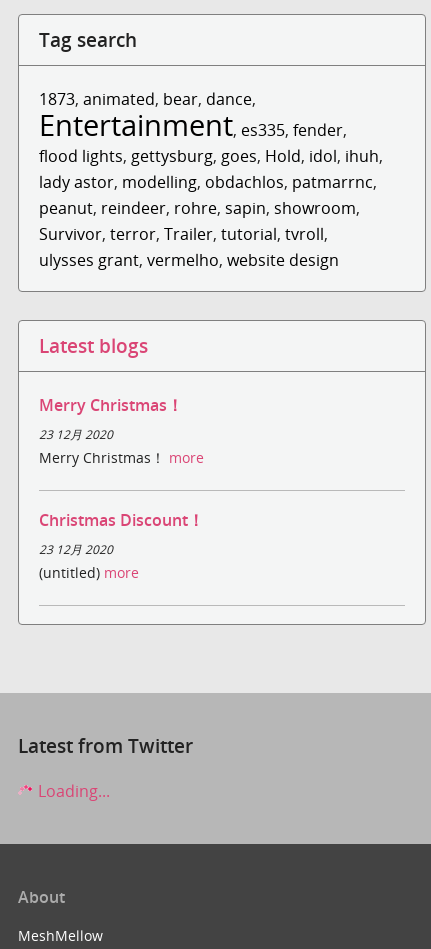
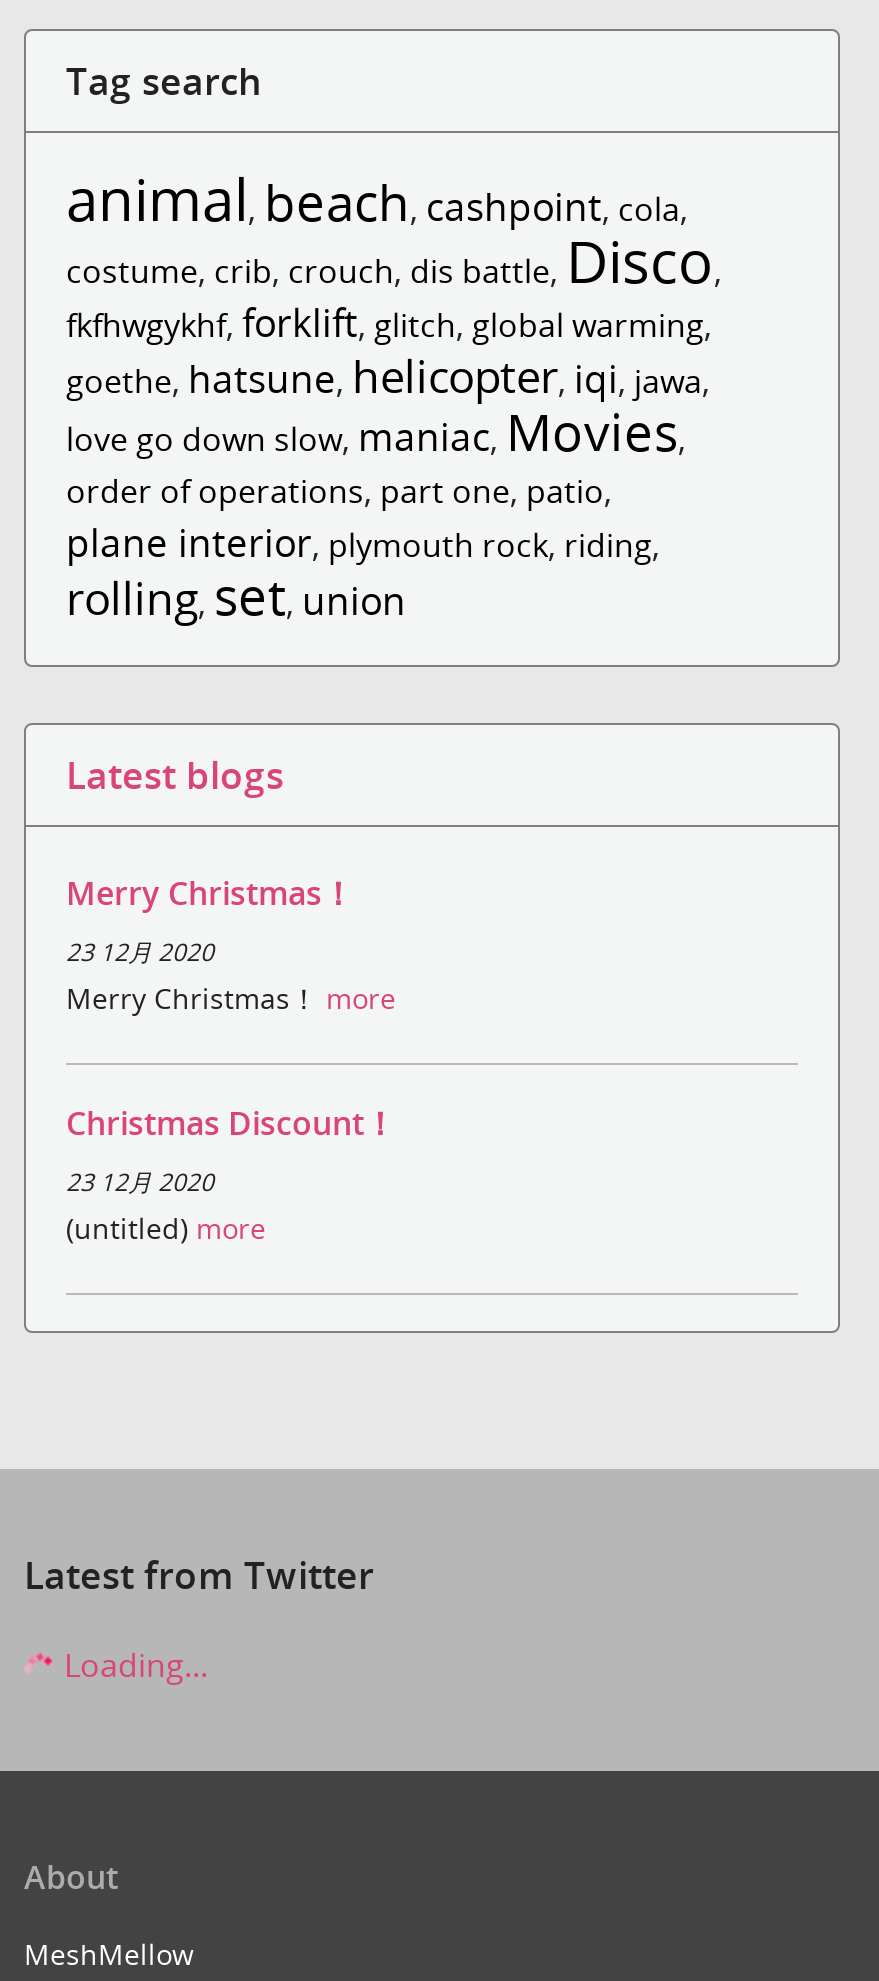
- 1873, animated, bear, dance,
- Entertainment,es335, fender,
- flood lights, gettysburg, goes, Hold, idol, ihuh,
- lady astor, modelling, obdachlos, patmarrnc,
- peanut, reindeer, rohre, sapin, showroom,
- Survivor, terror, Trailer, tutorial, tvroll,
- ulysses grant, vermelho, website design
+ animal, beach,cashpoint,cola,
+ costume,crib,crouch,dis battle,Disco,
+ fkfhwgykhf, forklift, glitch, global warming,
+ goethe, hatsune, helicopter, iqi, jawa,
+ love go down slow, maniac, Movies,
+ order of operations, part one, patio,
+ plane interior, plymouth rock, riding,
+ rolling, set, union
